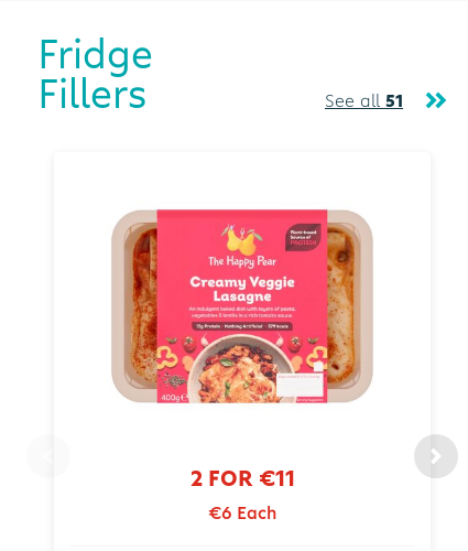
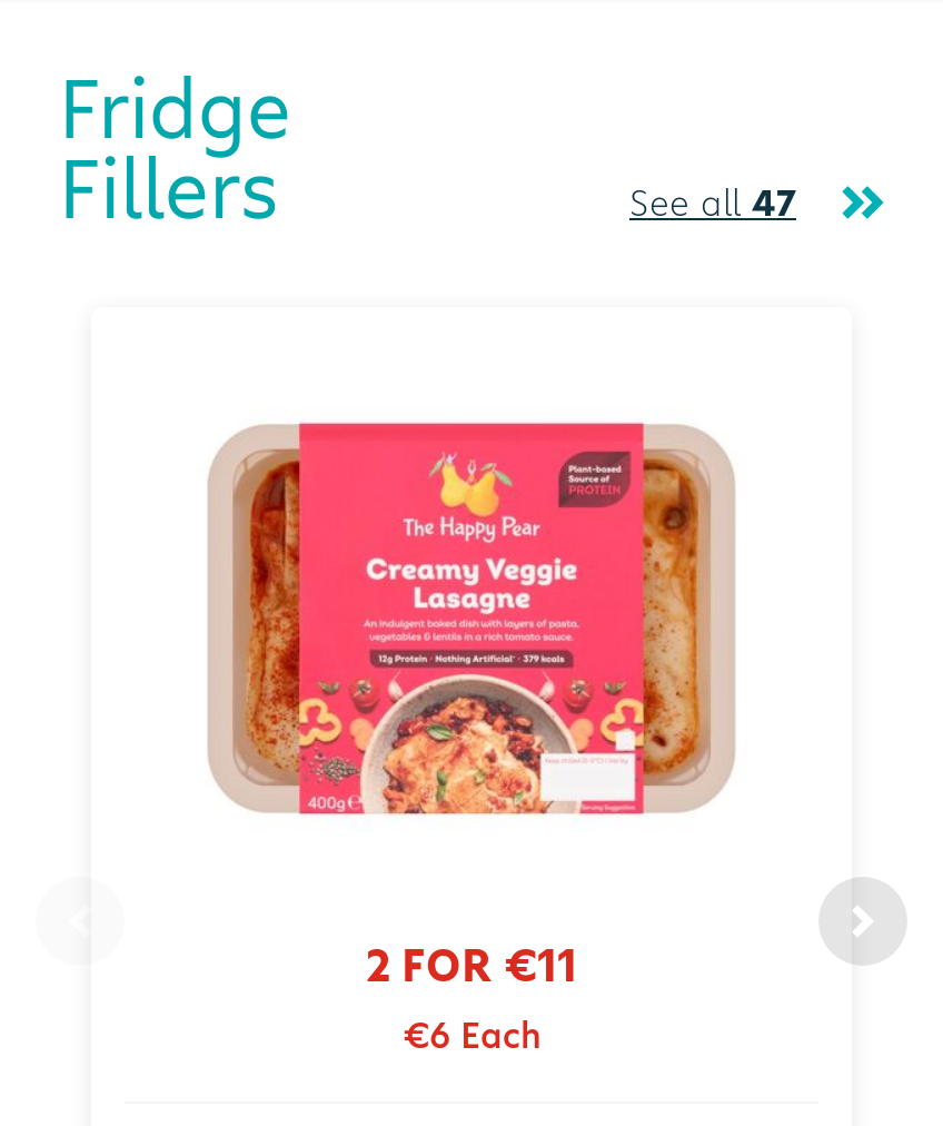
- See all 51
+ See all 47
